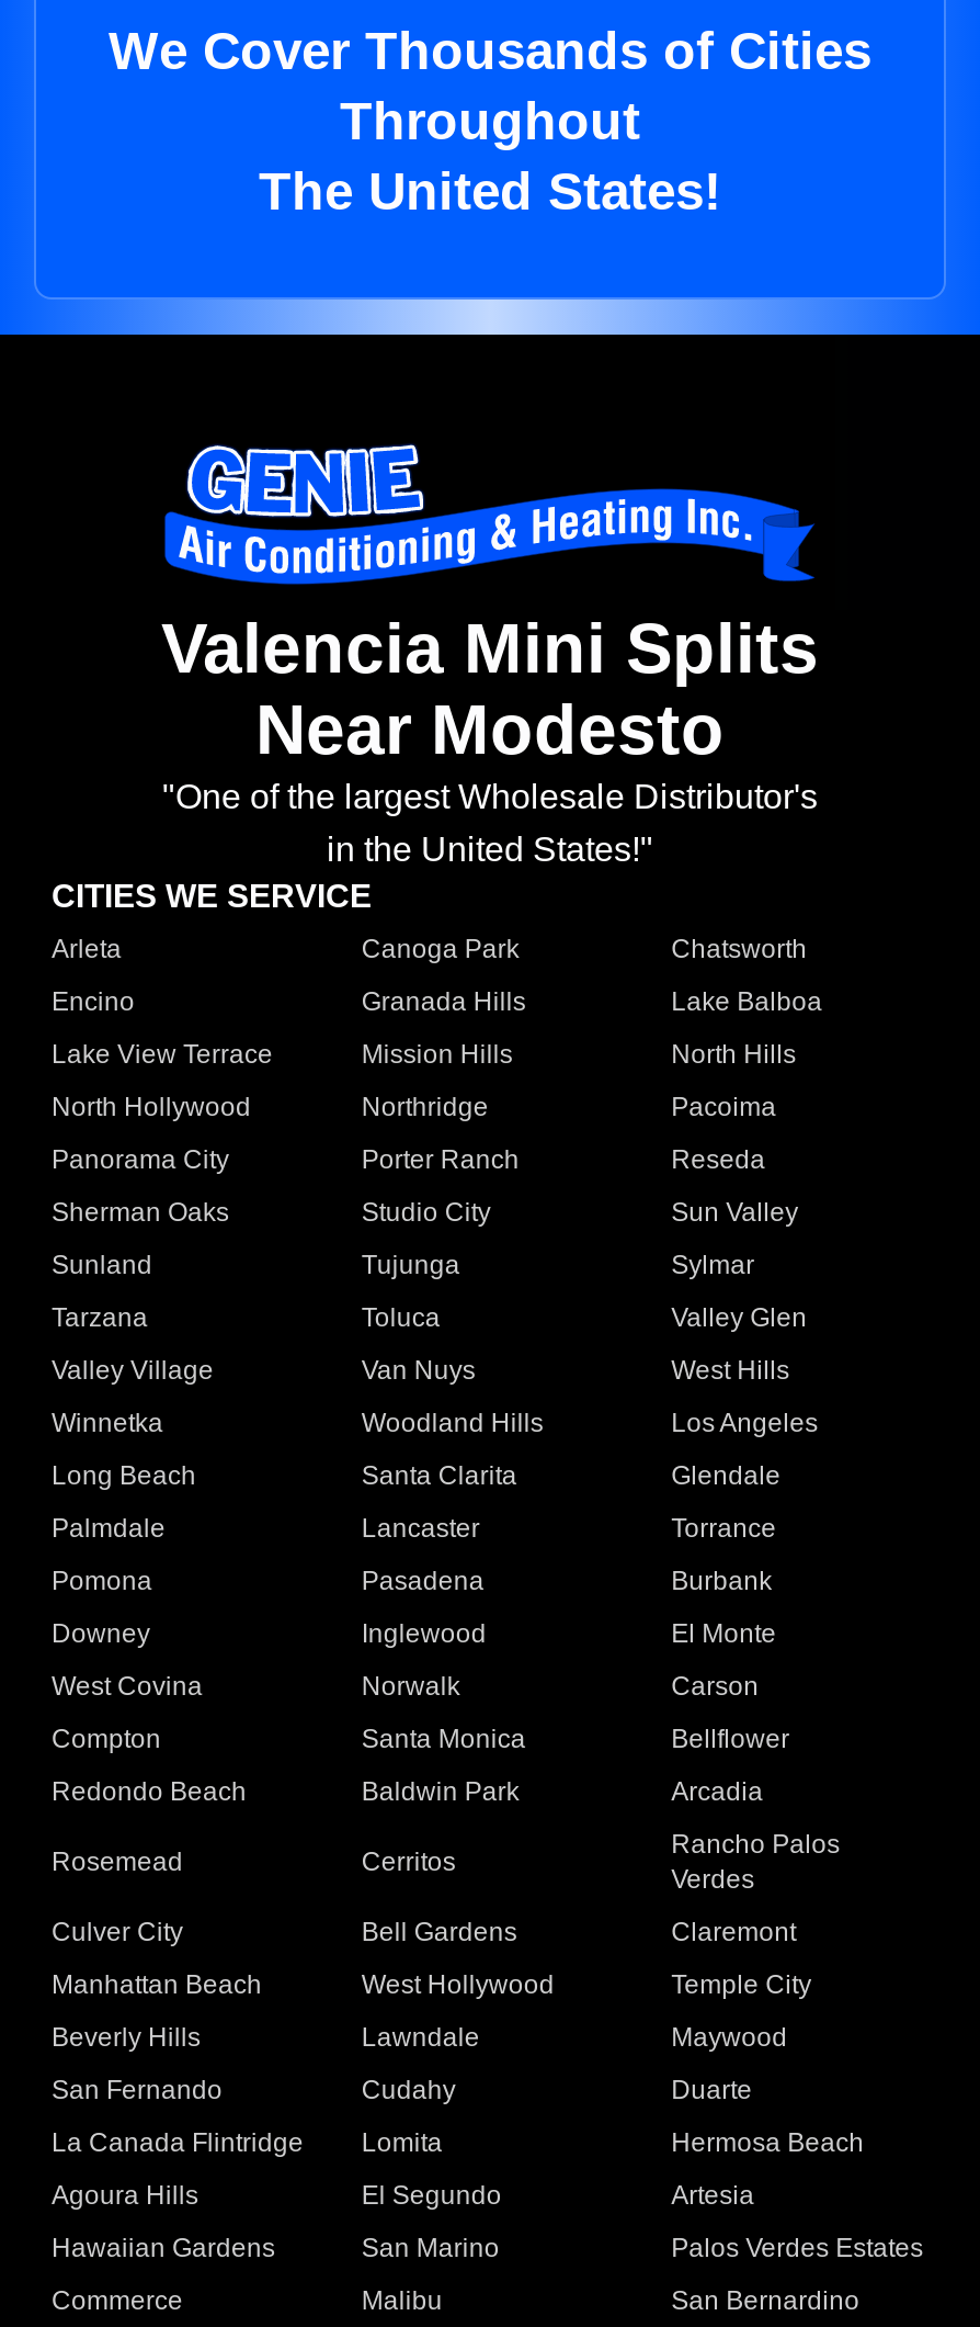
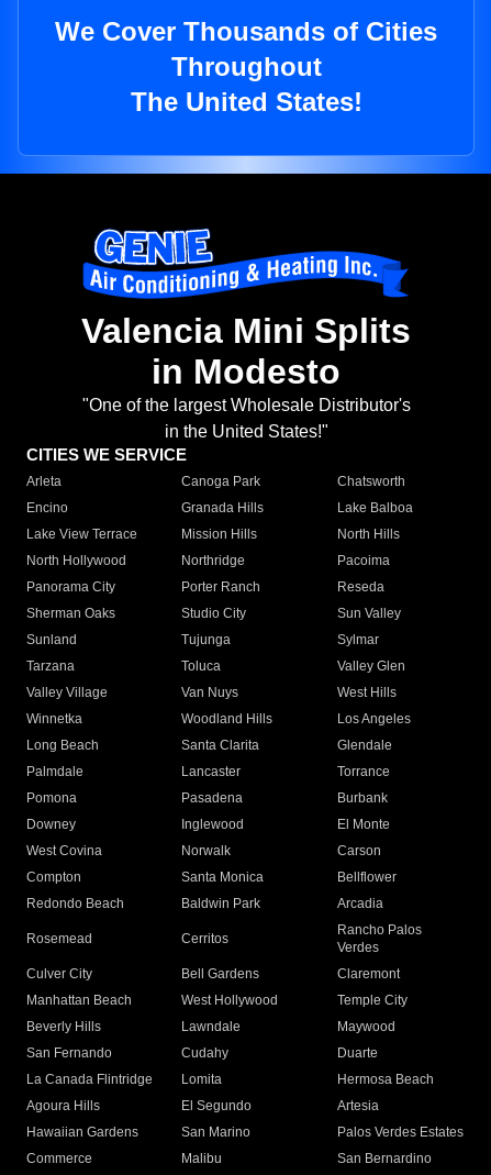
- Near Modesto
+ in Modesto
